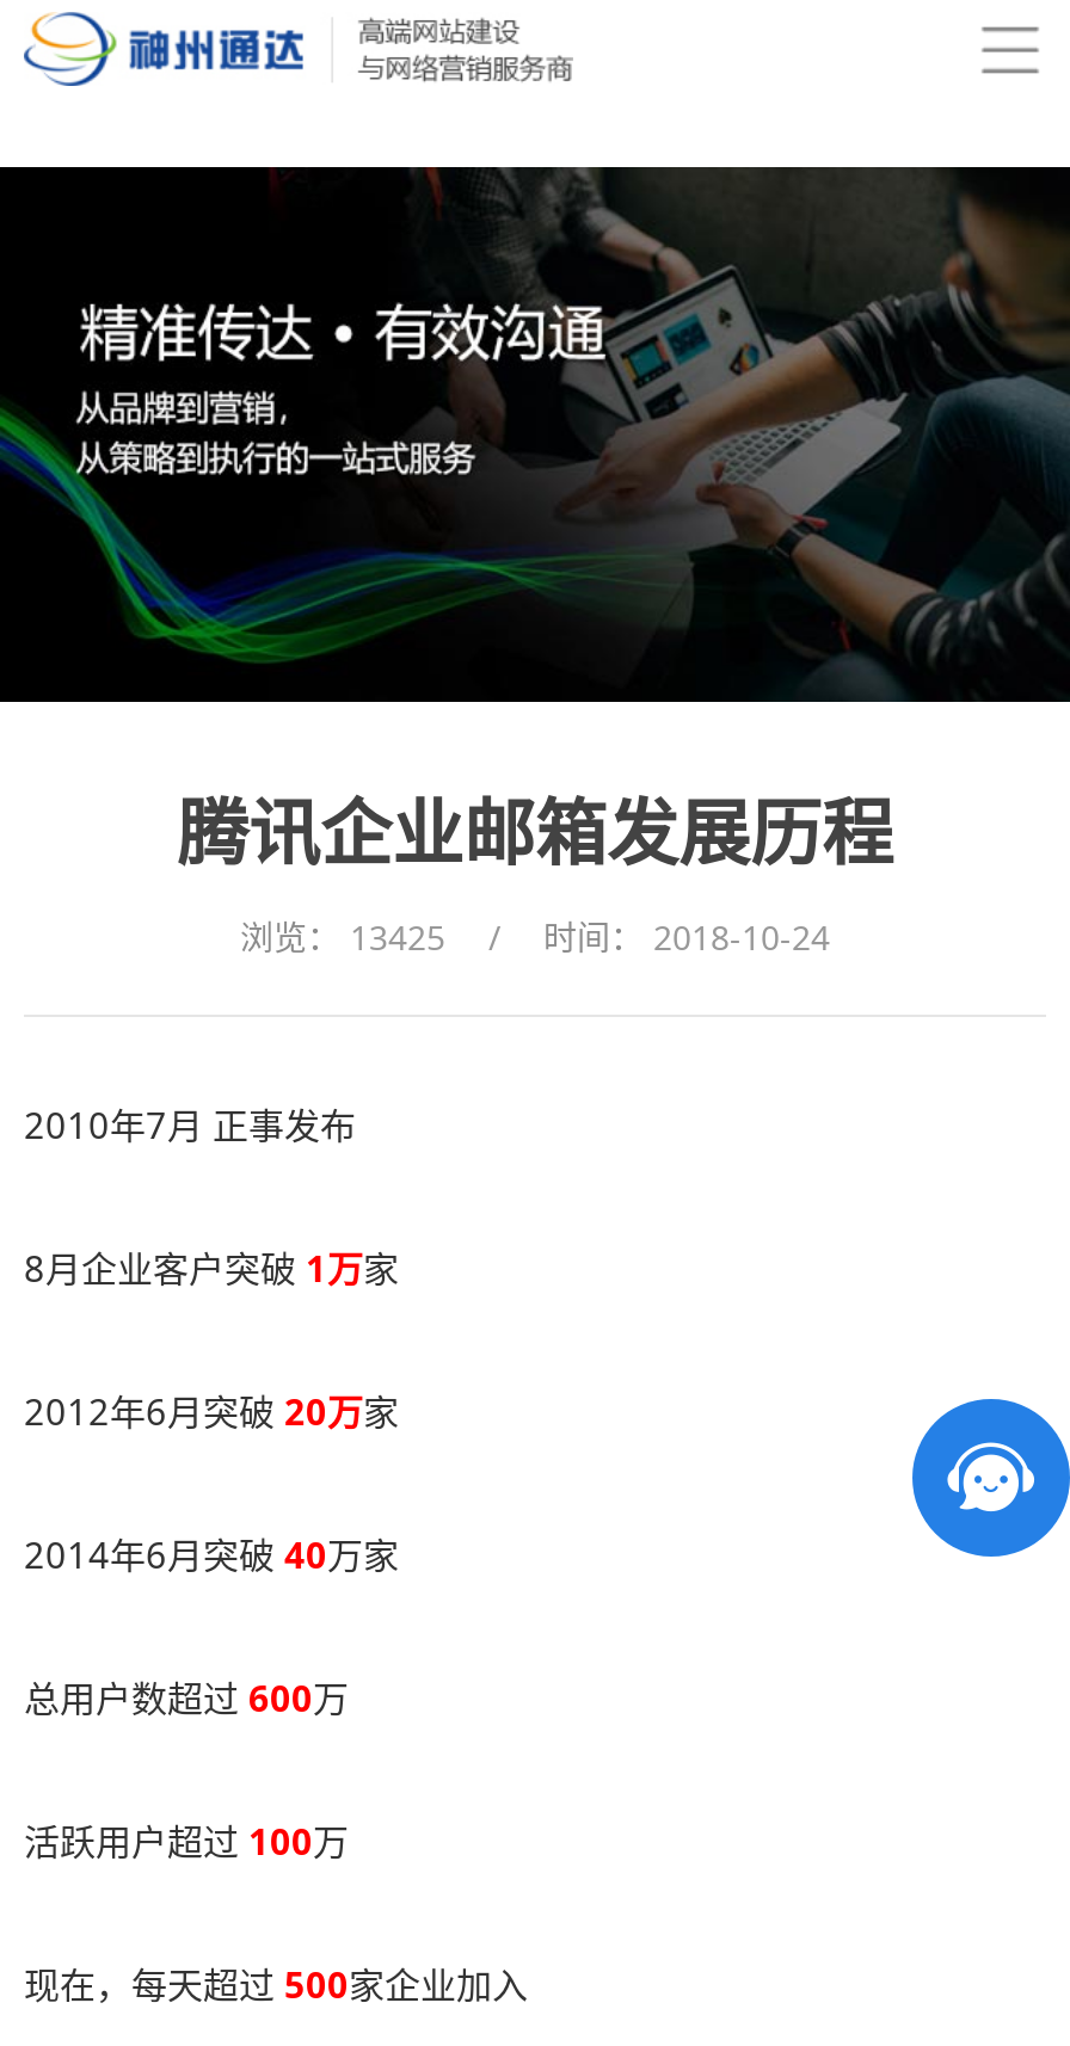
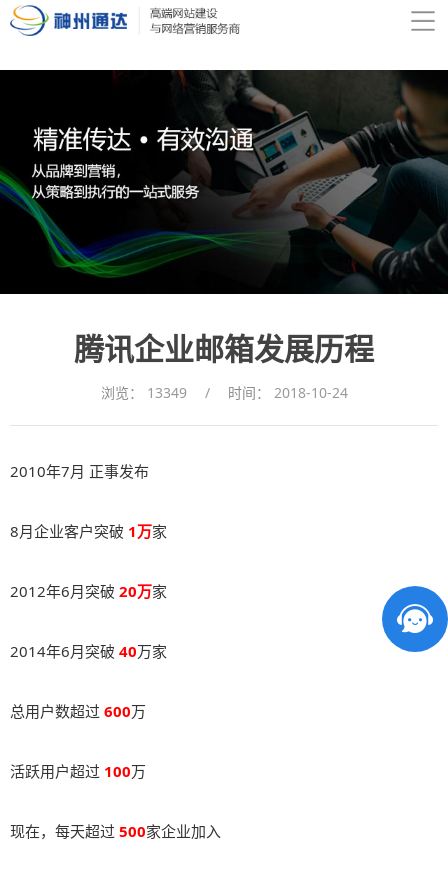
- 浏览： 13425
+ 浏览： 13349
